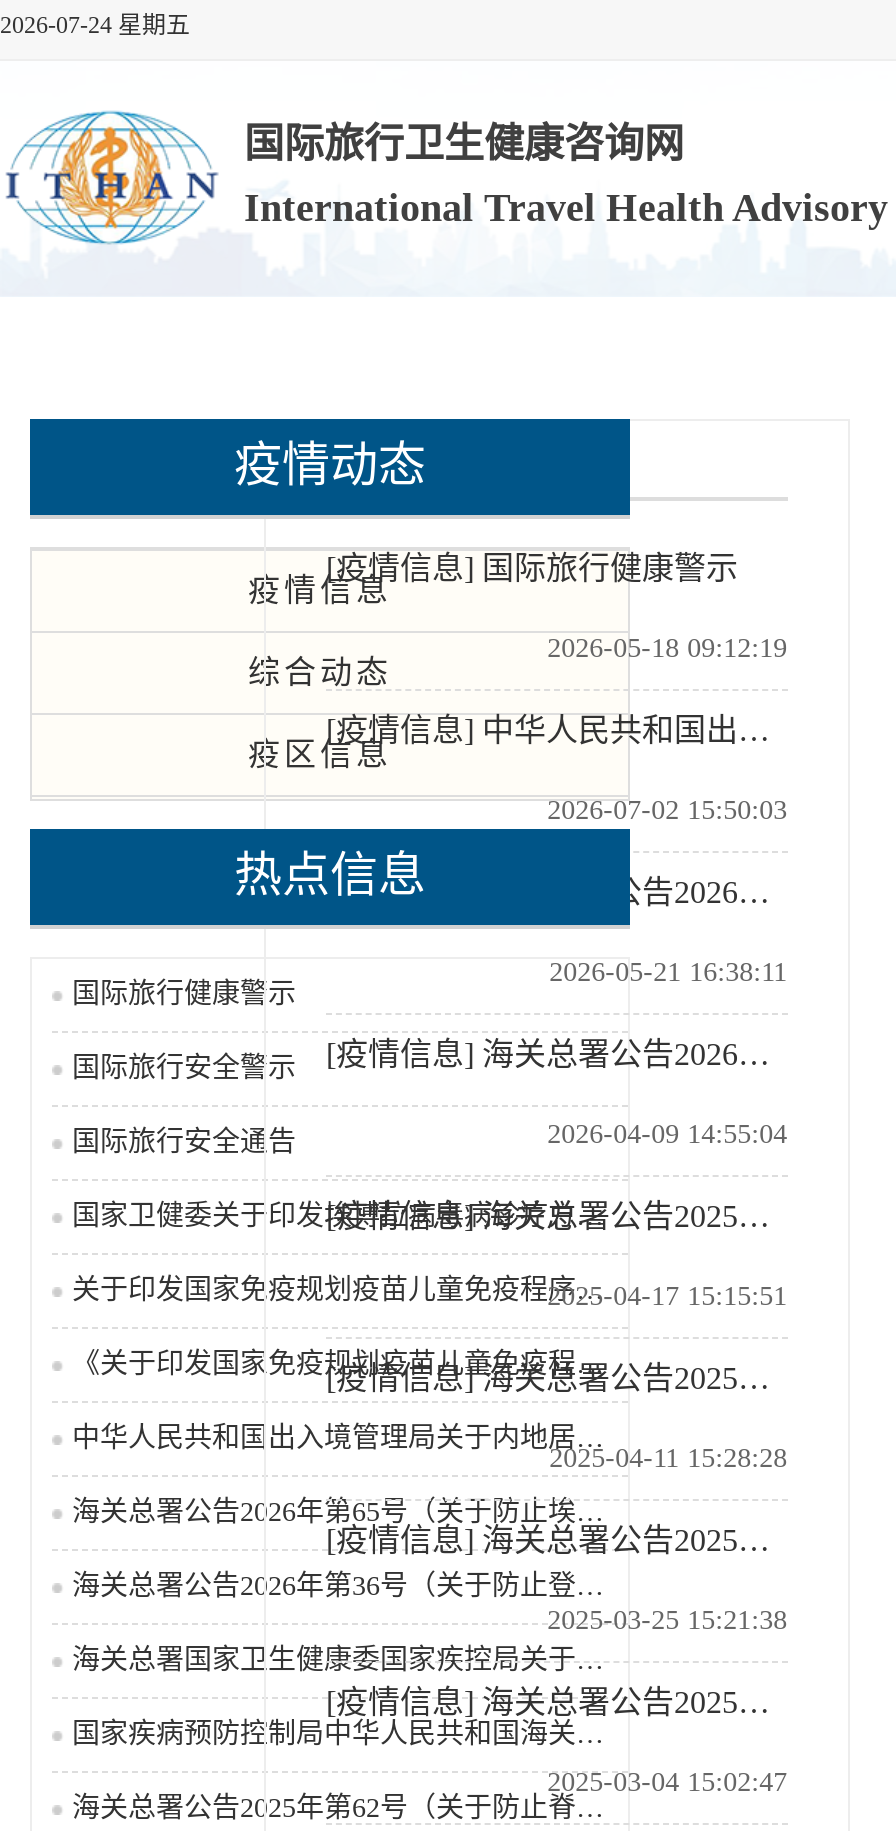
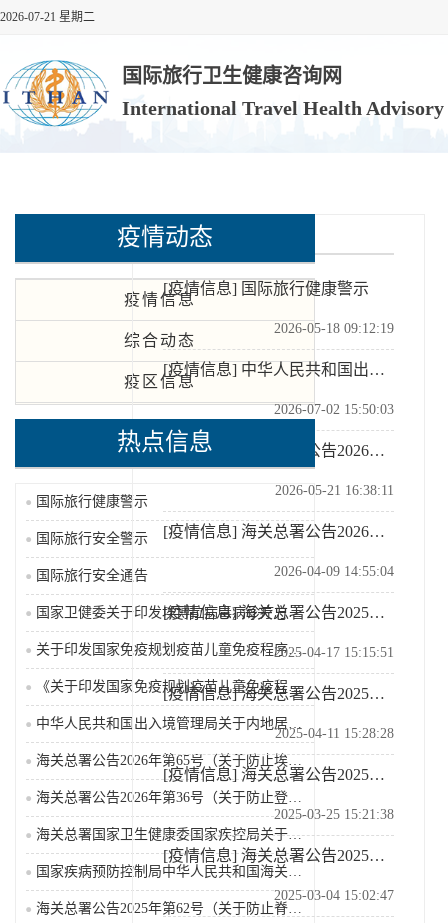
- 2026-07-24 星期五
+ 2026-07-21 星期二
